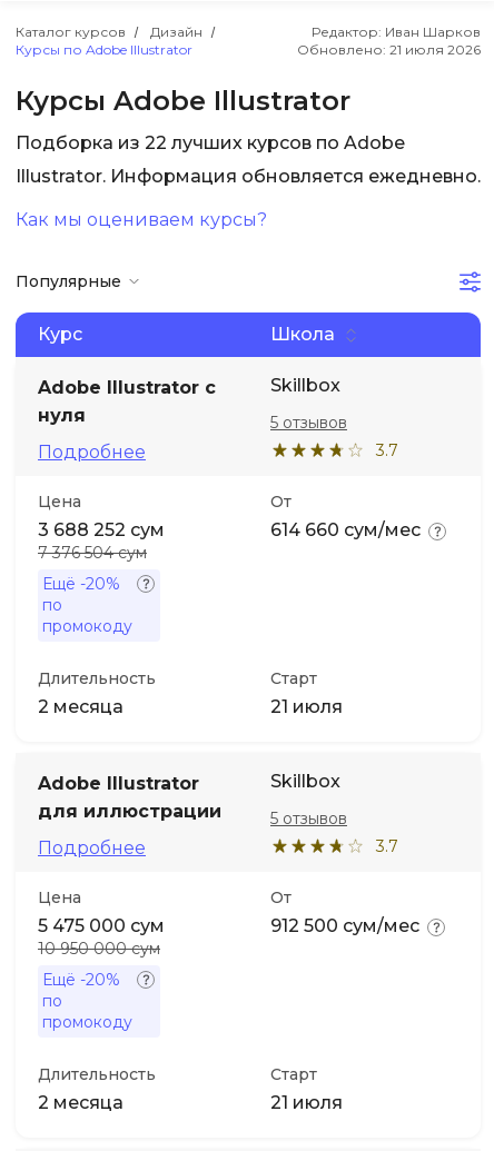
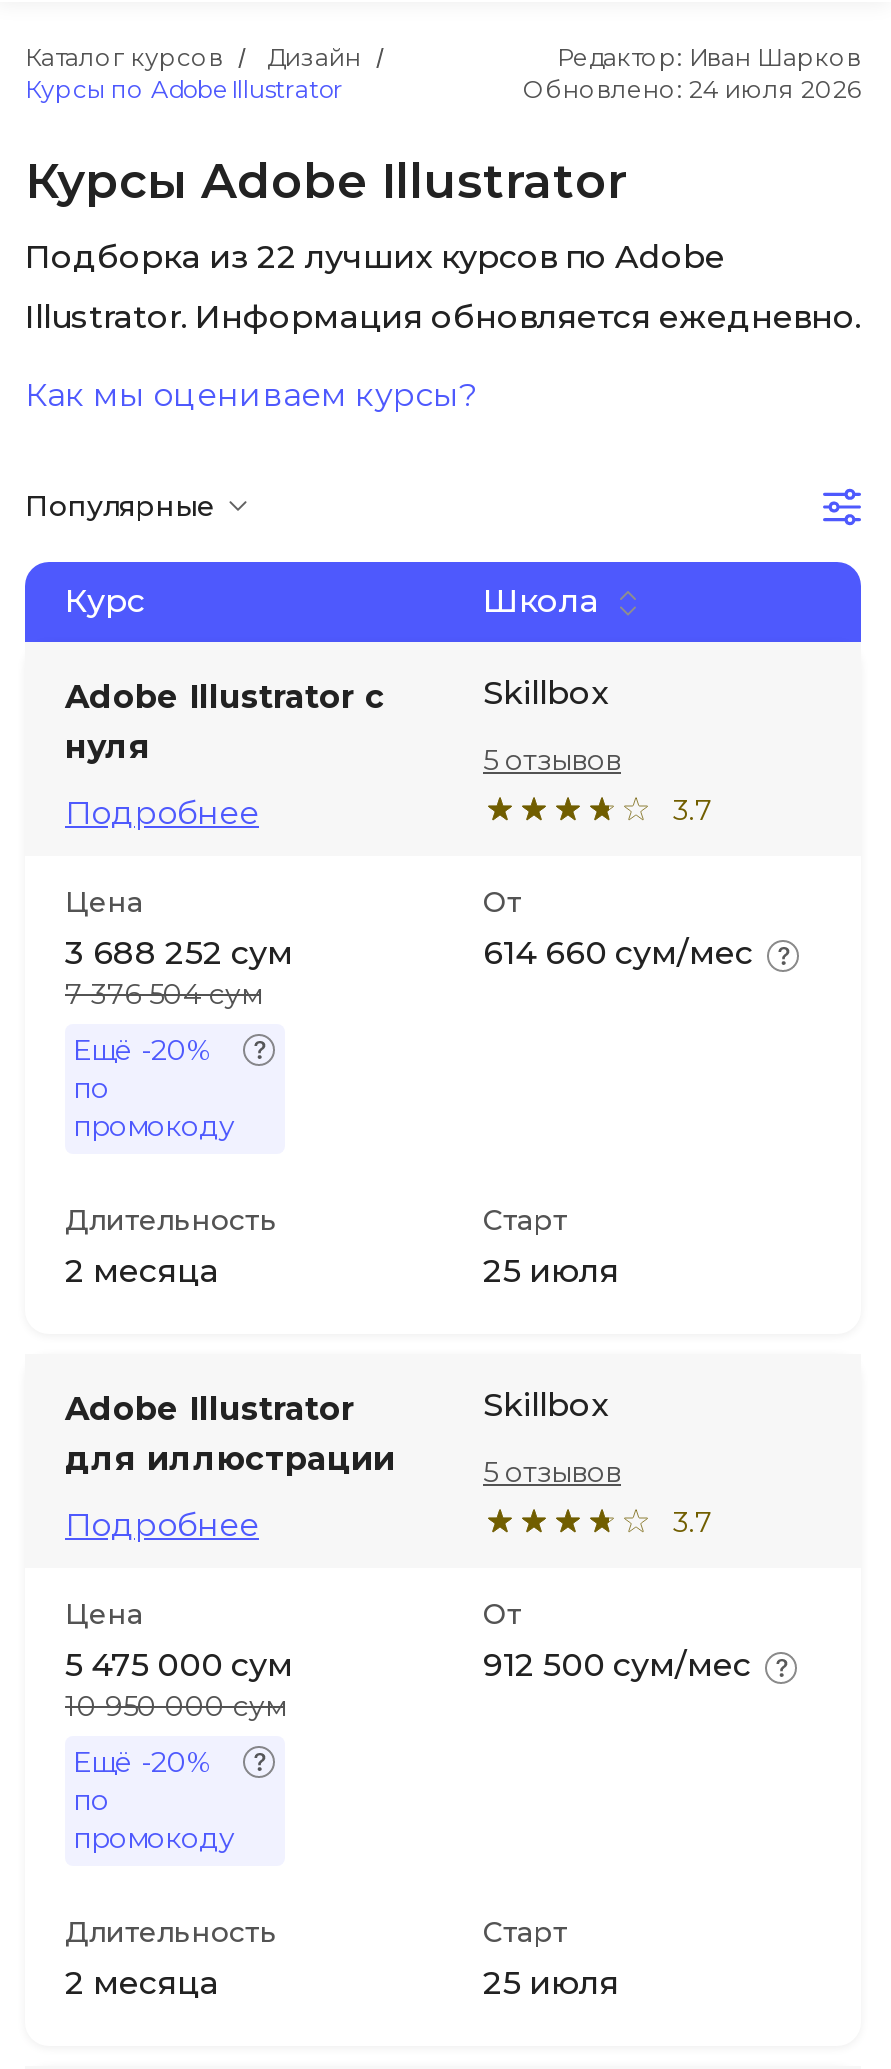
- Обновлено: 21 июля 2026
+ Обновлено: 24 июля 2026

- 21 июля
+ 25 июля

- 21 июля
+ 25 июля
